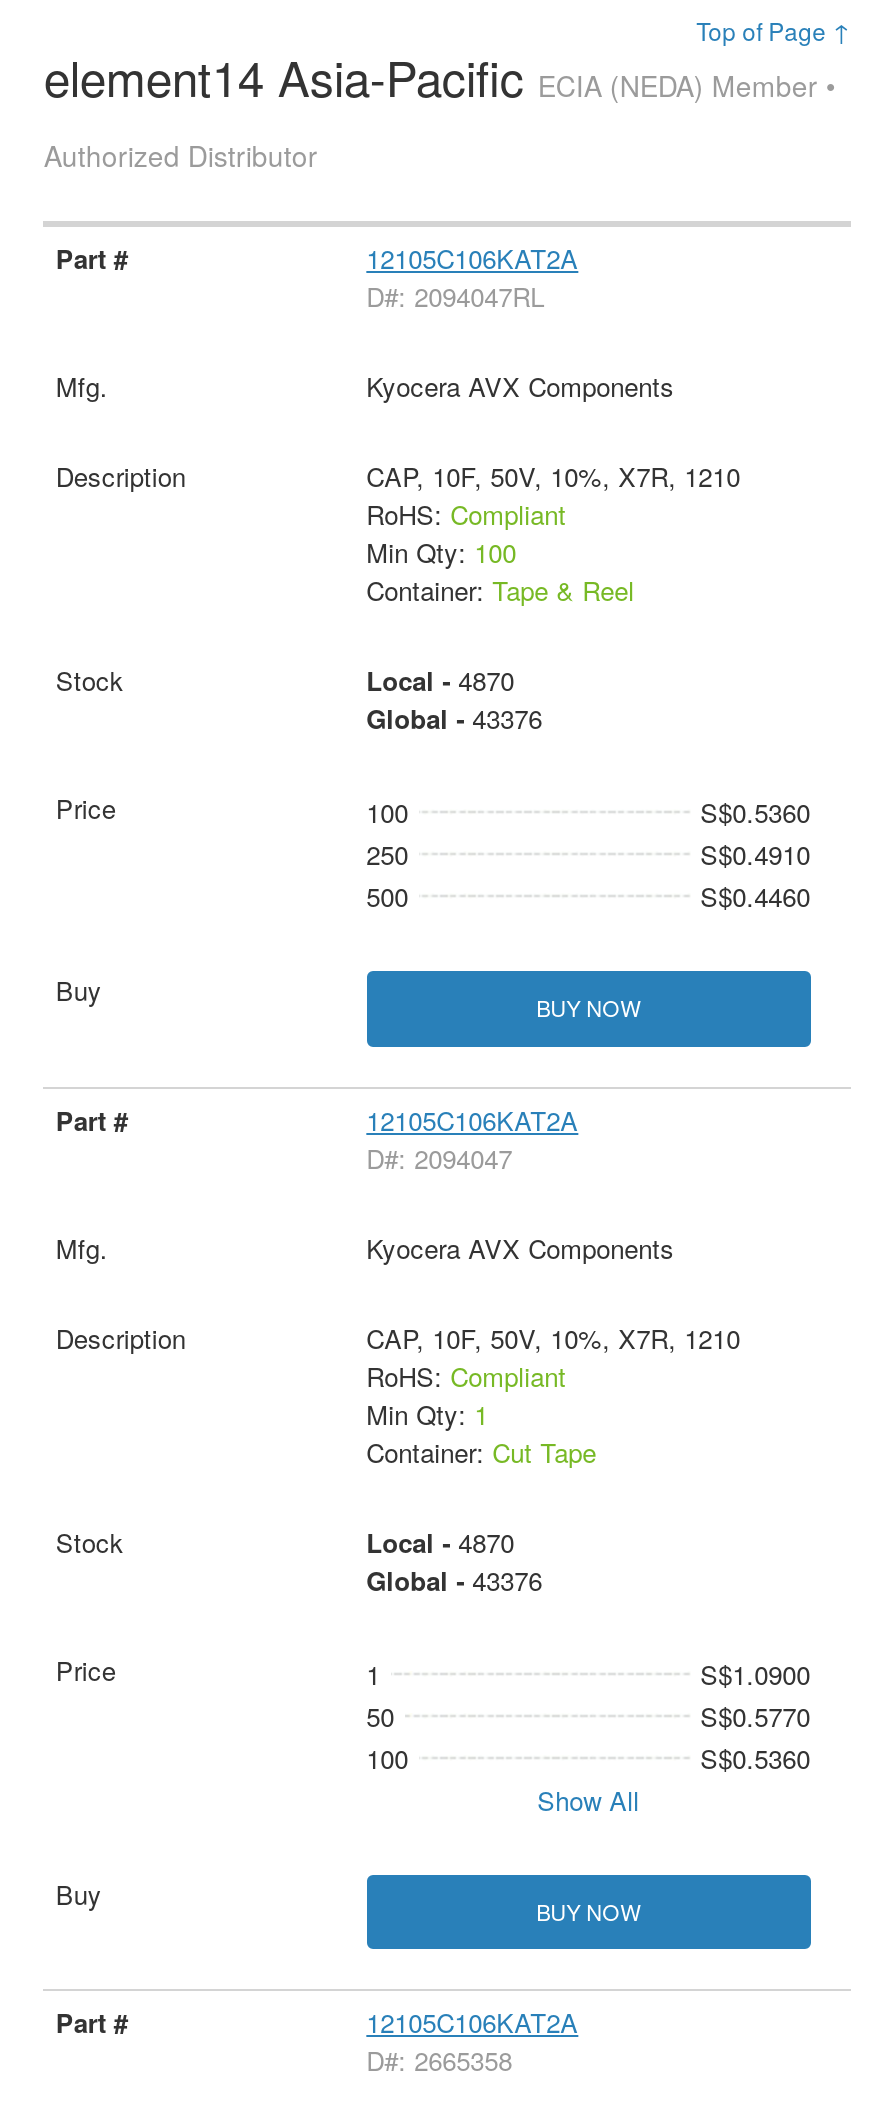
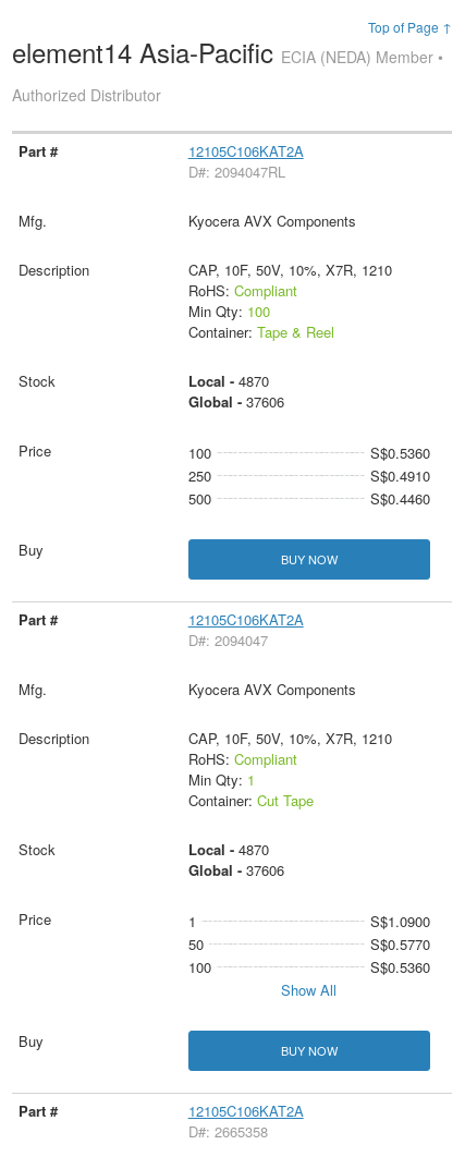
- Global - 43376
+ Global - 37606

- Global - 43376
+ Global - 37606
